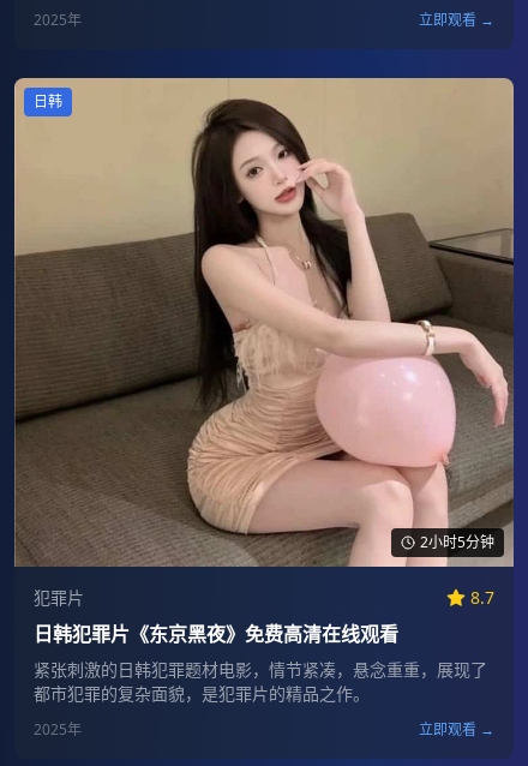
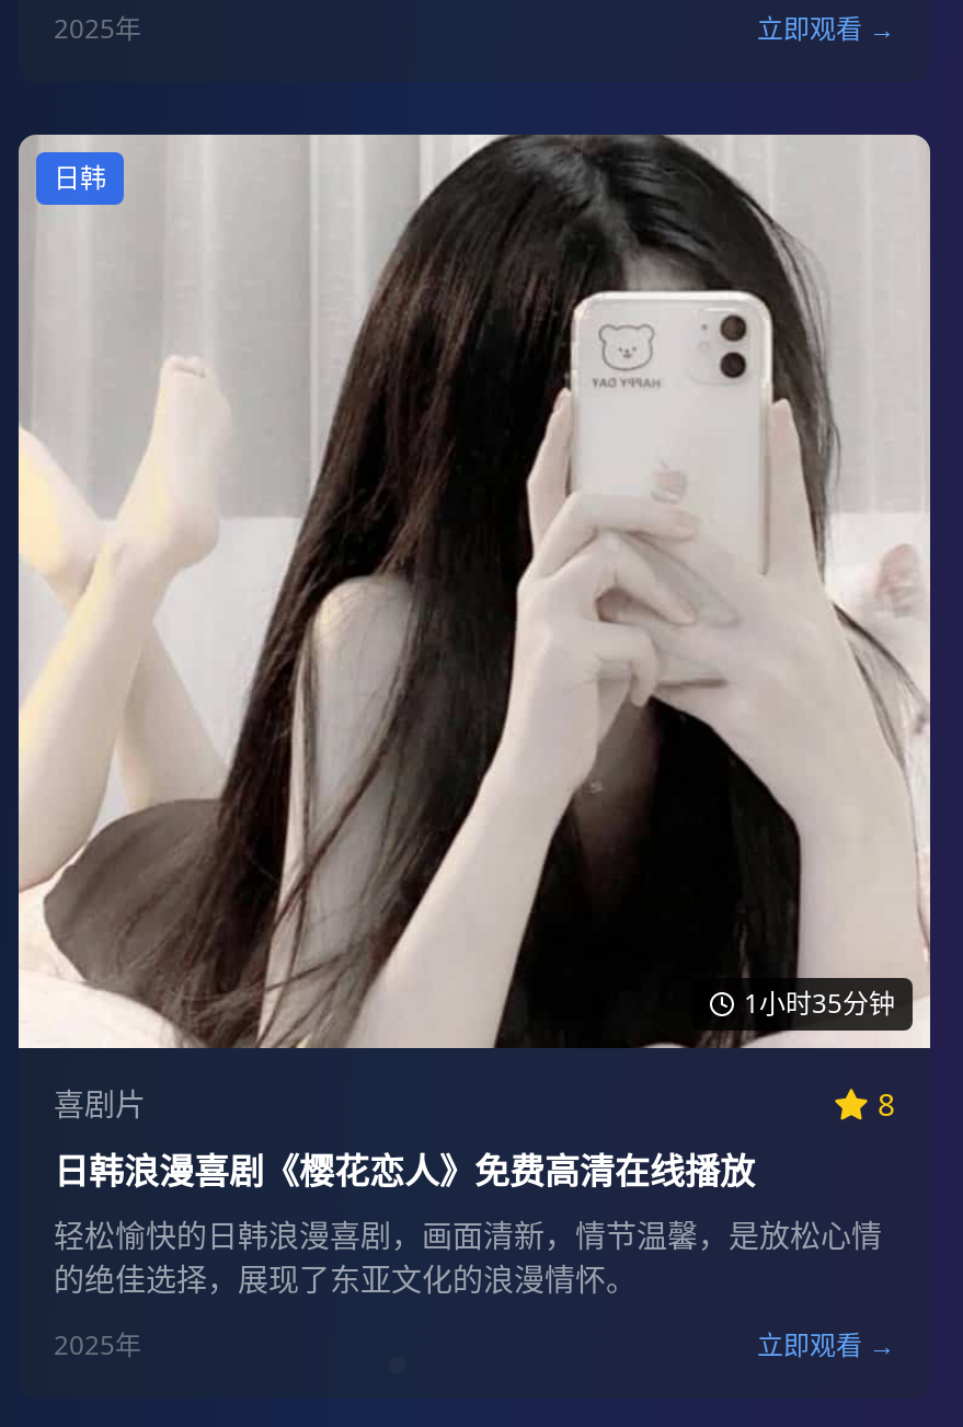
- [image]
- 2小时5分钟
+ [image]
+ 1小时35分钟

- 犯罪片
- 8.7
+ 喜剧片
+ 8

- 日韩犯罪片《东京黑夜》免费高清在线观看
- 紧张刺激的日韩犯罪题材电影，情节紧凑，悬念重重，展现了
- 都市犯罪的复杂面貌，是犯罪片的精品之作。
+ 日韩浪漫喜剧《樱花恋人》免费高清在线播放
+ 轻松愉快的日韩浪漫喜剧，画面清新，情节温馨，是放松心情
+ 的绝佳选择，展现了东亚文化的浪漫情怀。
